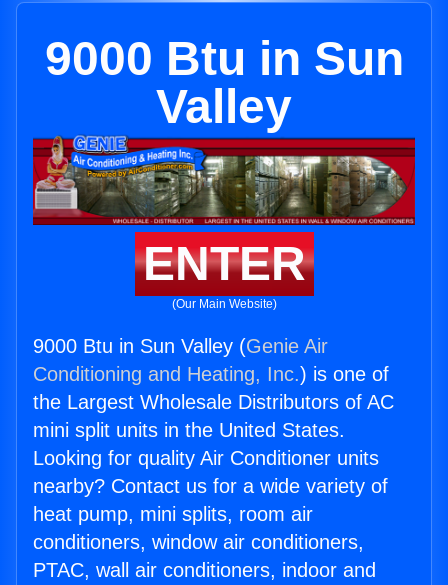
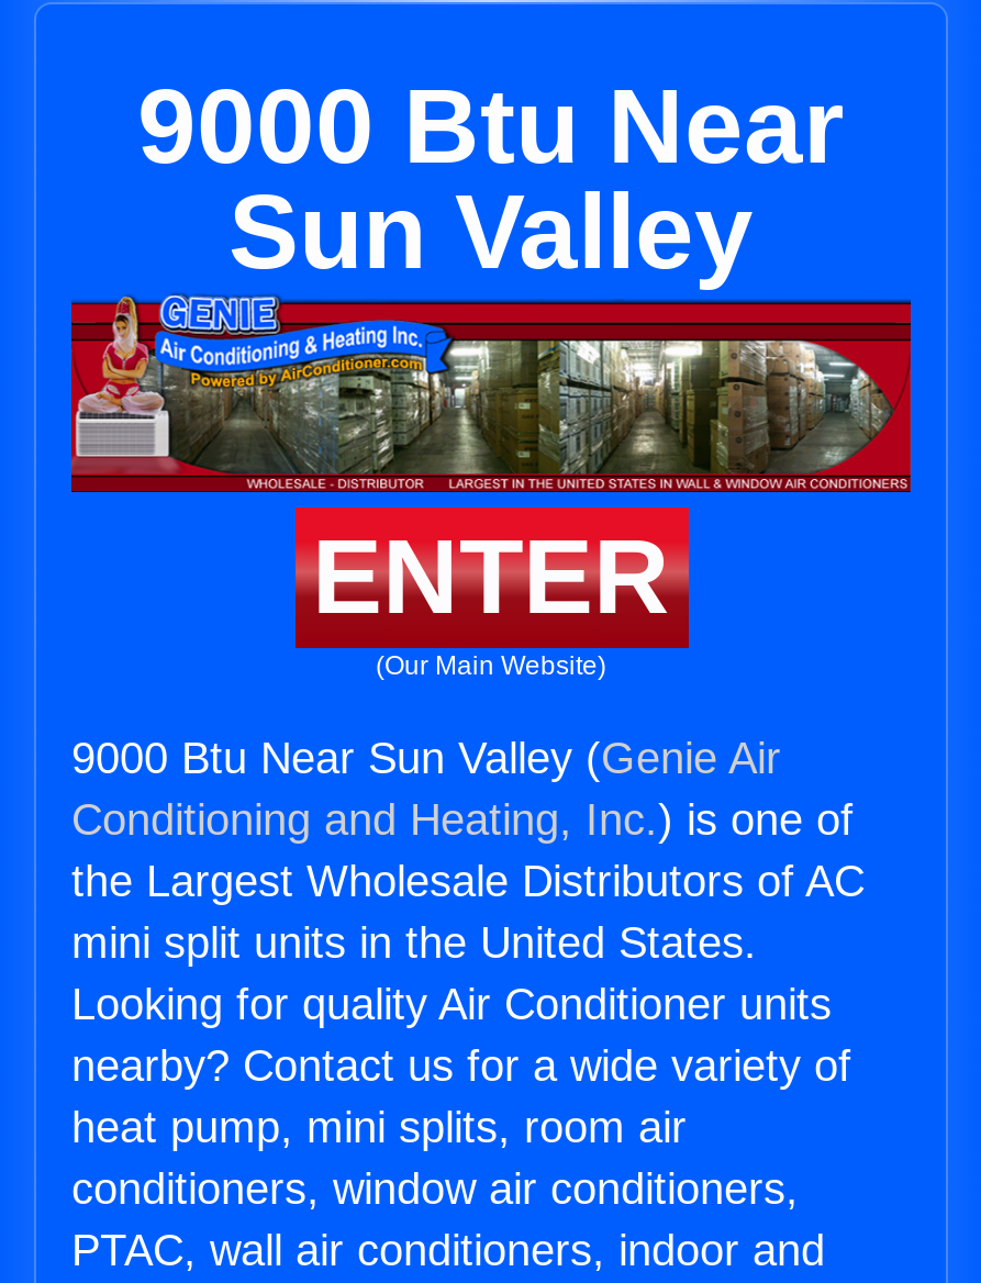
- 9000 Btu in Sun
- Valley
+ 9000 Btu Near
+ Sun Valley

- 9000 Btu in Sun Valley (Genie Air
+ 9000 Btu Near Sun Valley (Genie Air
